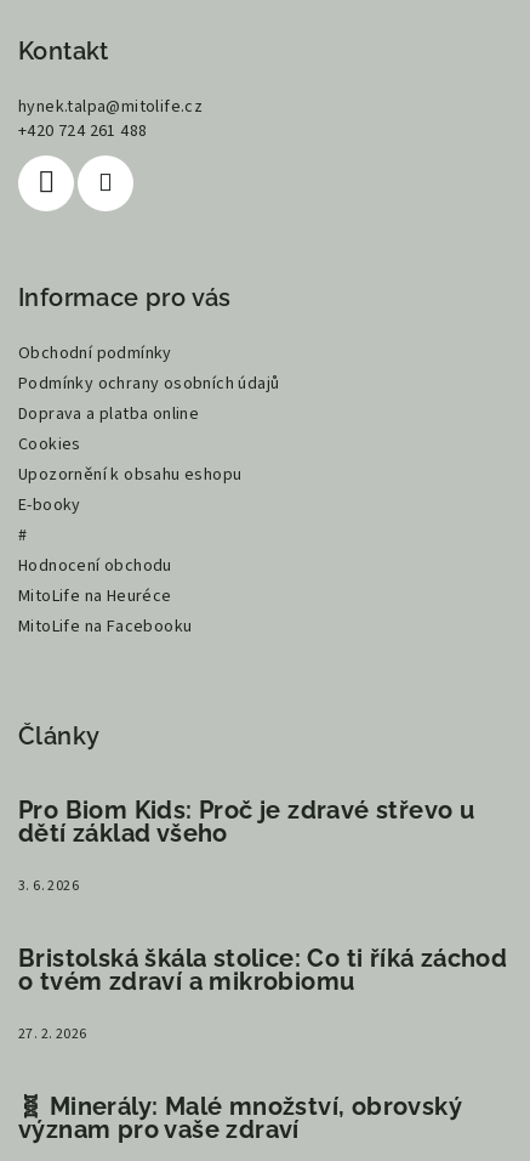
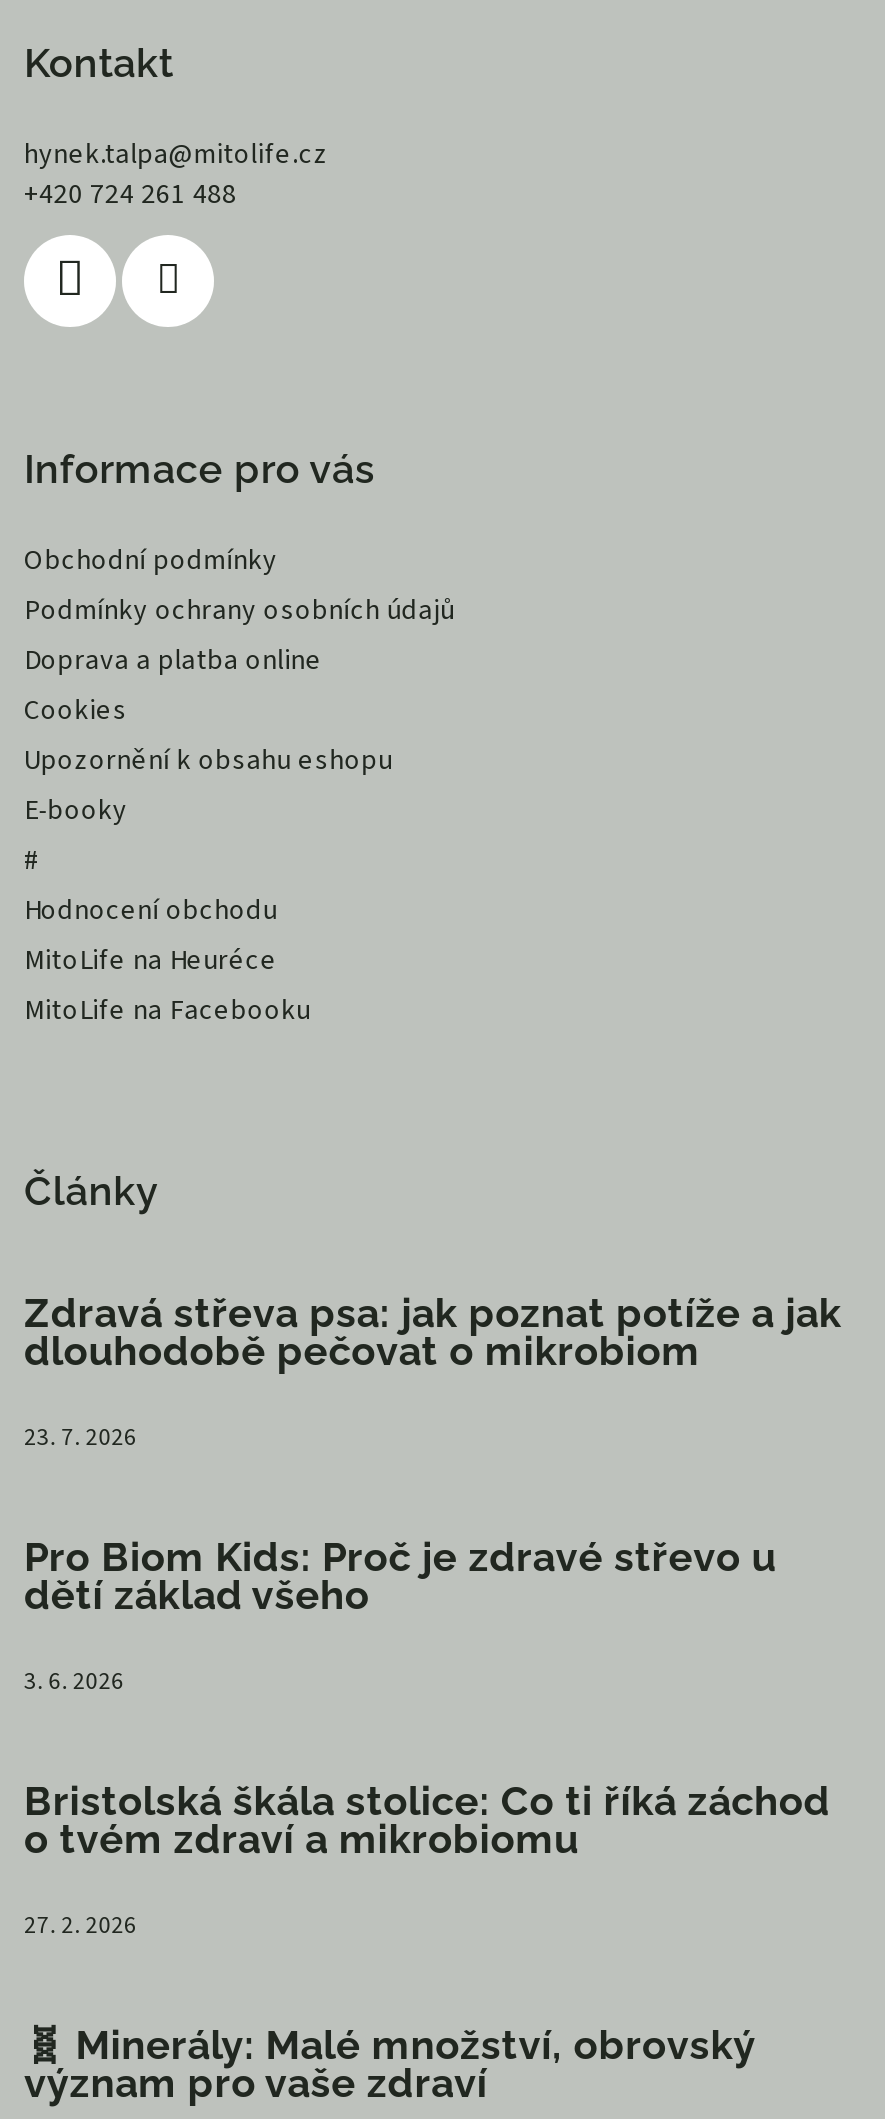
+ Zdravá střeva psa: jak poznat potíže a jak
+ dlouhodobě pečovat o mikrobiom
+ 23. 7. 2026
